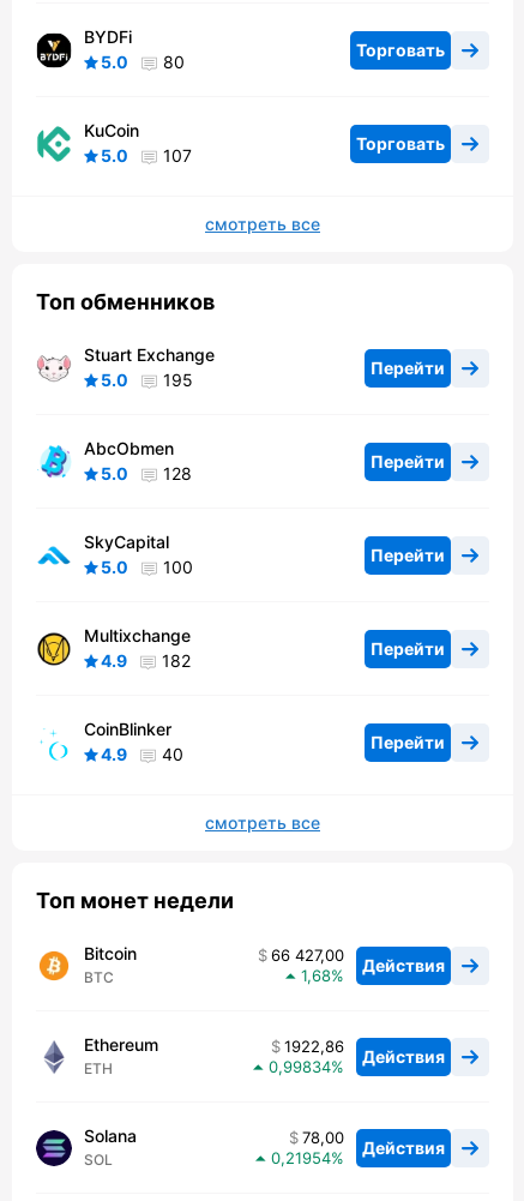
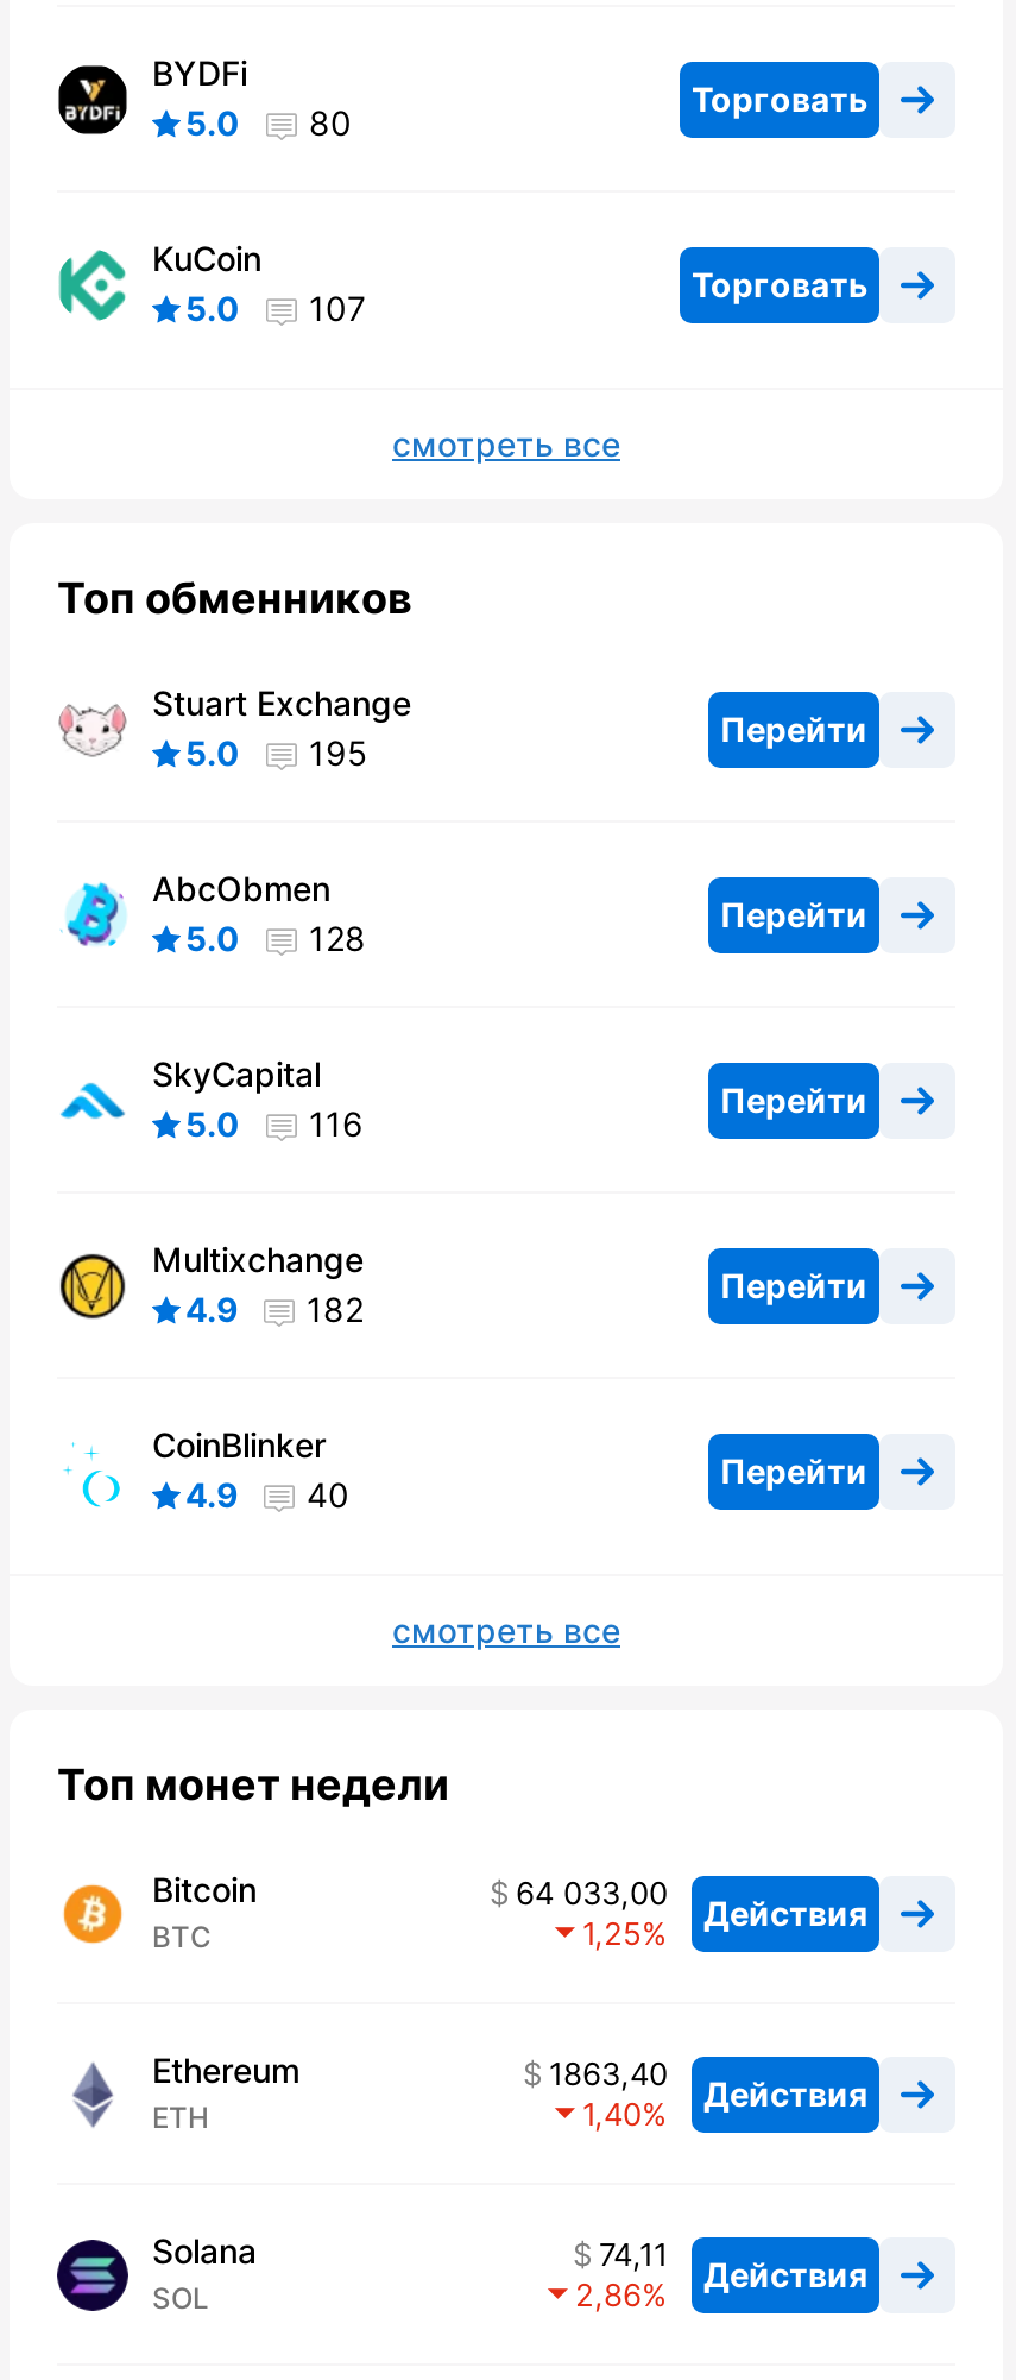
- 5.0 100
+ 5.0 116

- 66 427,00 Действия
+ 64 033,00 Действия

- 1,68
+ 1,25

- 1922,86 Действия
+ 1863,40 Действия

- 0,99834
+ 1,40

- 78,00 Действия
+ 74,11 Действия

- 0,21954
+ 2,86
